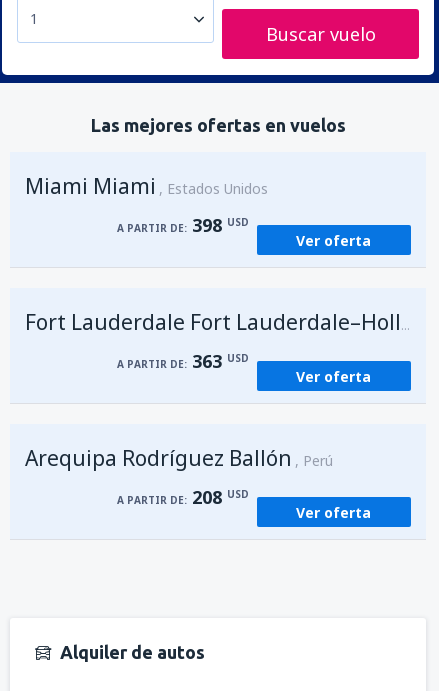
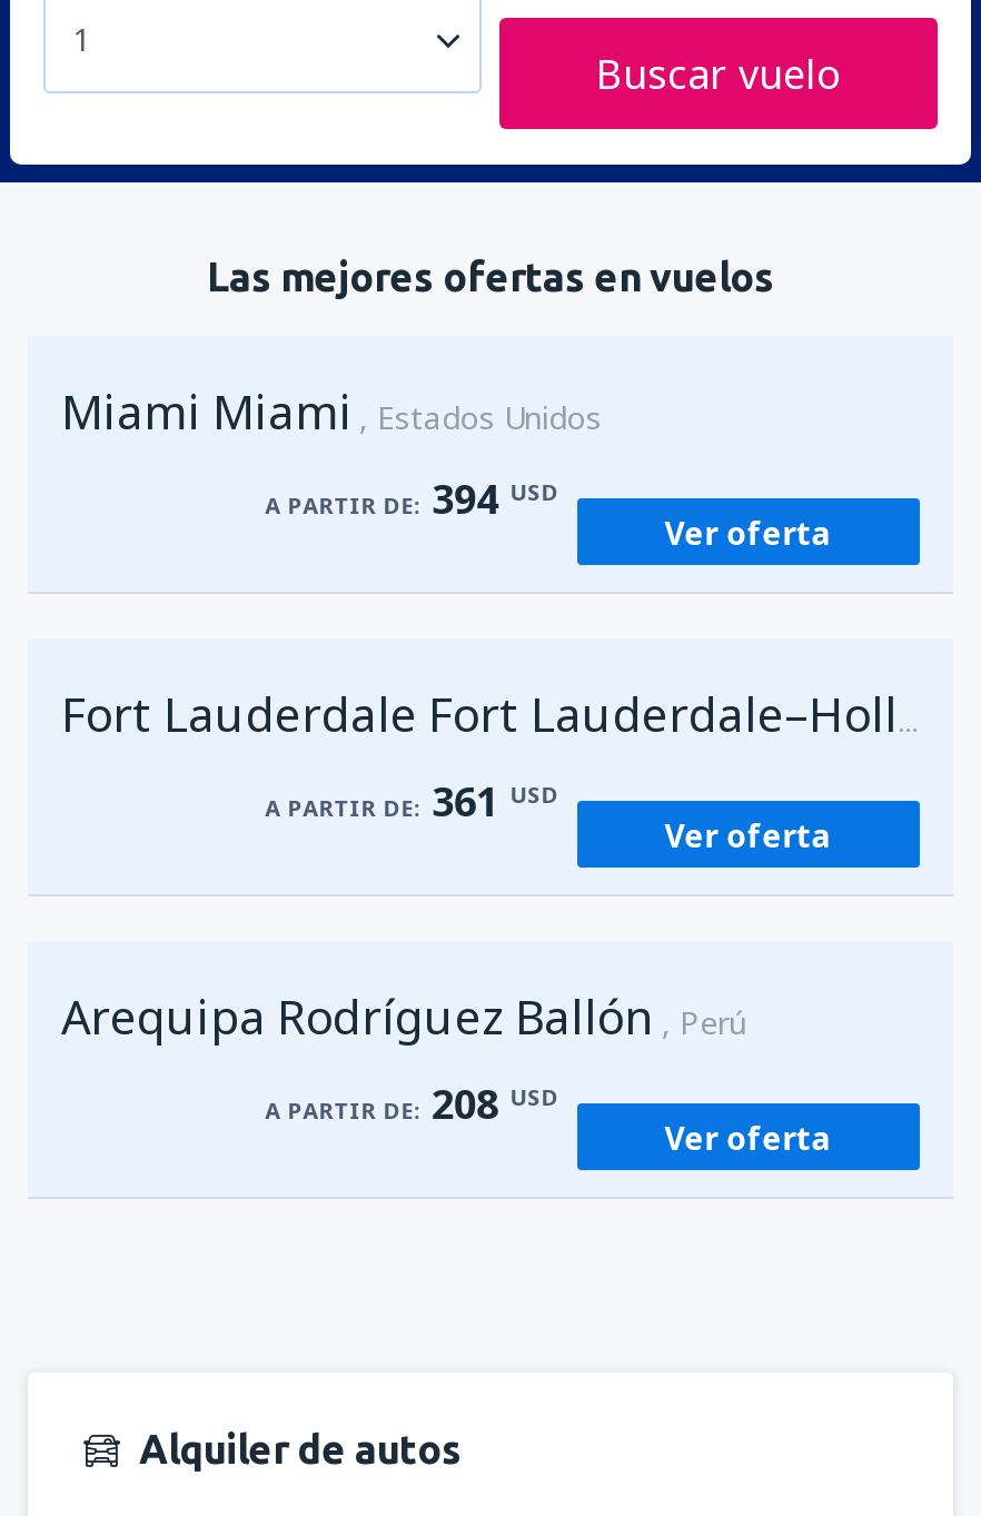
- A PARTIR DE: 398 USD
+ A PARTIR DE: 394 USD

- A PARTIR DE: 363 USD
+ A PARTIR DE: 361 USD
